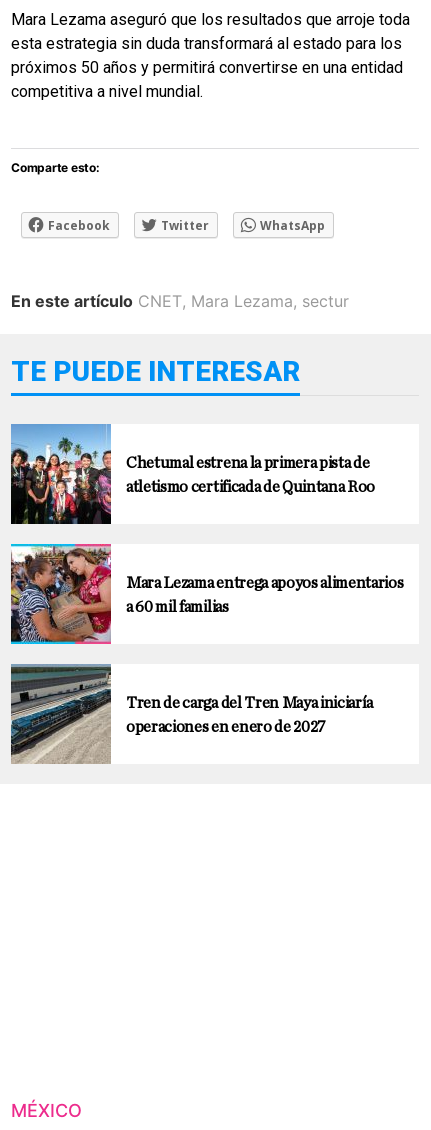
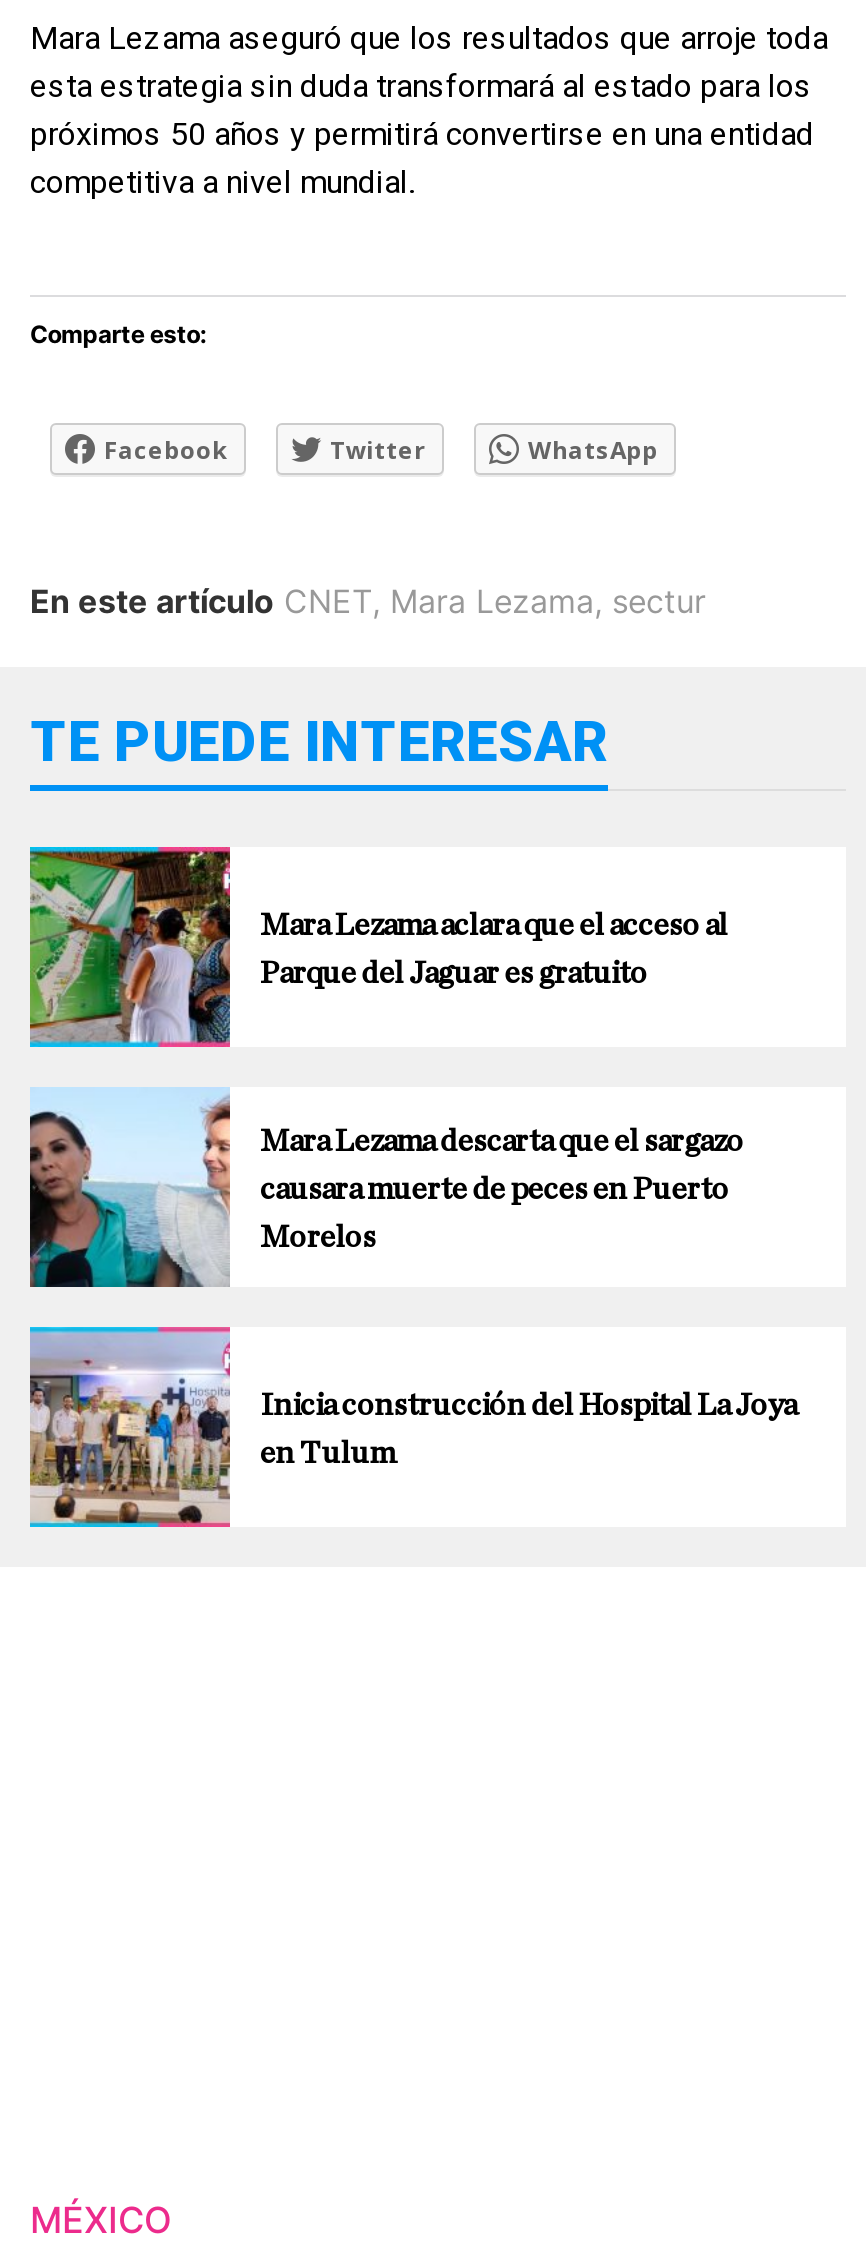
- [image]
- Chetumal estrena la primera pista de
- atletismo certificada de Quintana Roo
+ [image]
+ Mara Lezama aclara que el acceso al
+ Parque del Jaguar es gratuito

- [image]
- Mara Lezama entrega apoyos alimentarios
- a 60 mil familias
+ [image]
+ Mara Lezama descarta que el sargazo
+ causara muerte de peces en Puerto
+ Morelos

- [image]
- Tren de carga del Tren Maya iniciaría
- operaciones en enero de 2027
+ [image]
+ Inicia construcción del Hospital La Joya
+ en Tulum
